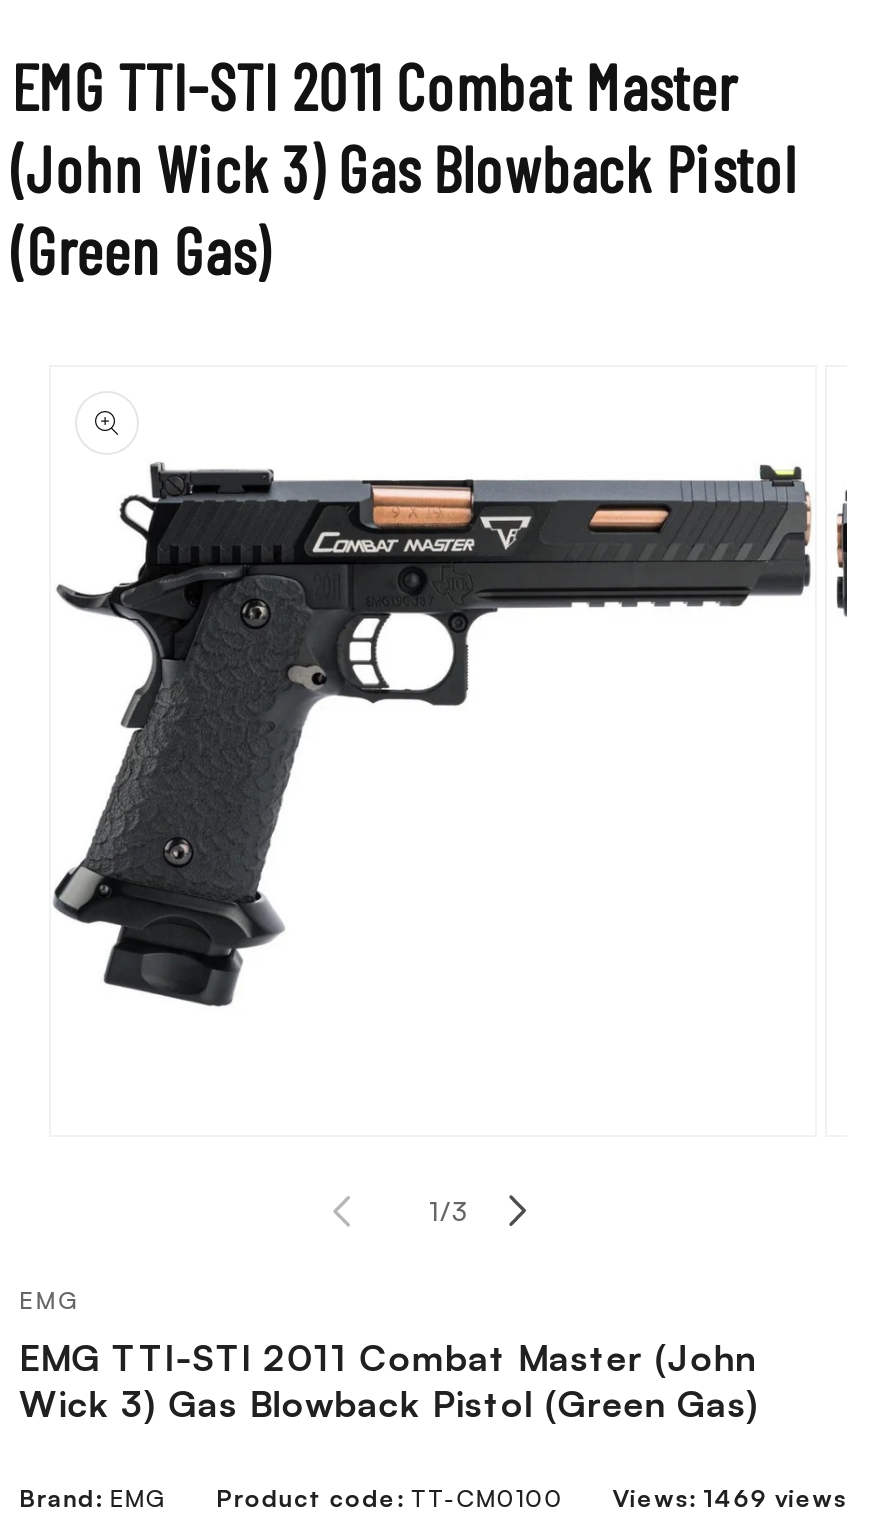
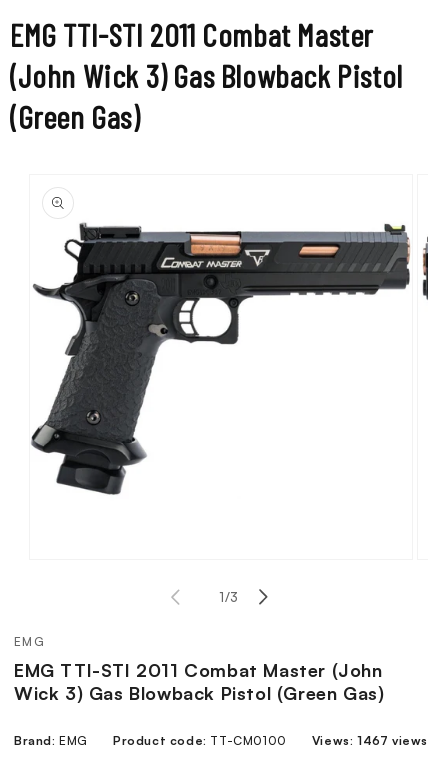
- Brand: EMG Product code: TT-CM0100 Views: 1469 views
+ Brand: EMG Product code: TT-CM0100 Views: 1467 views
